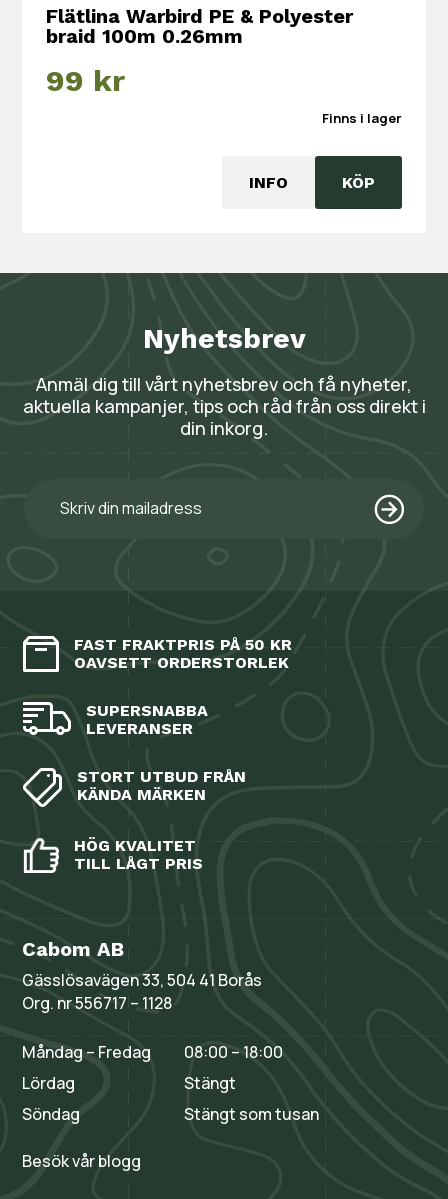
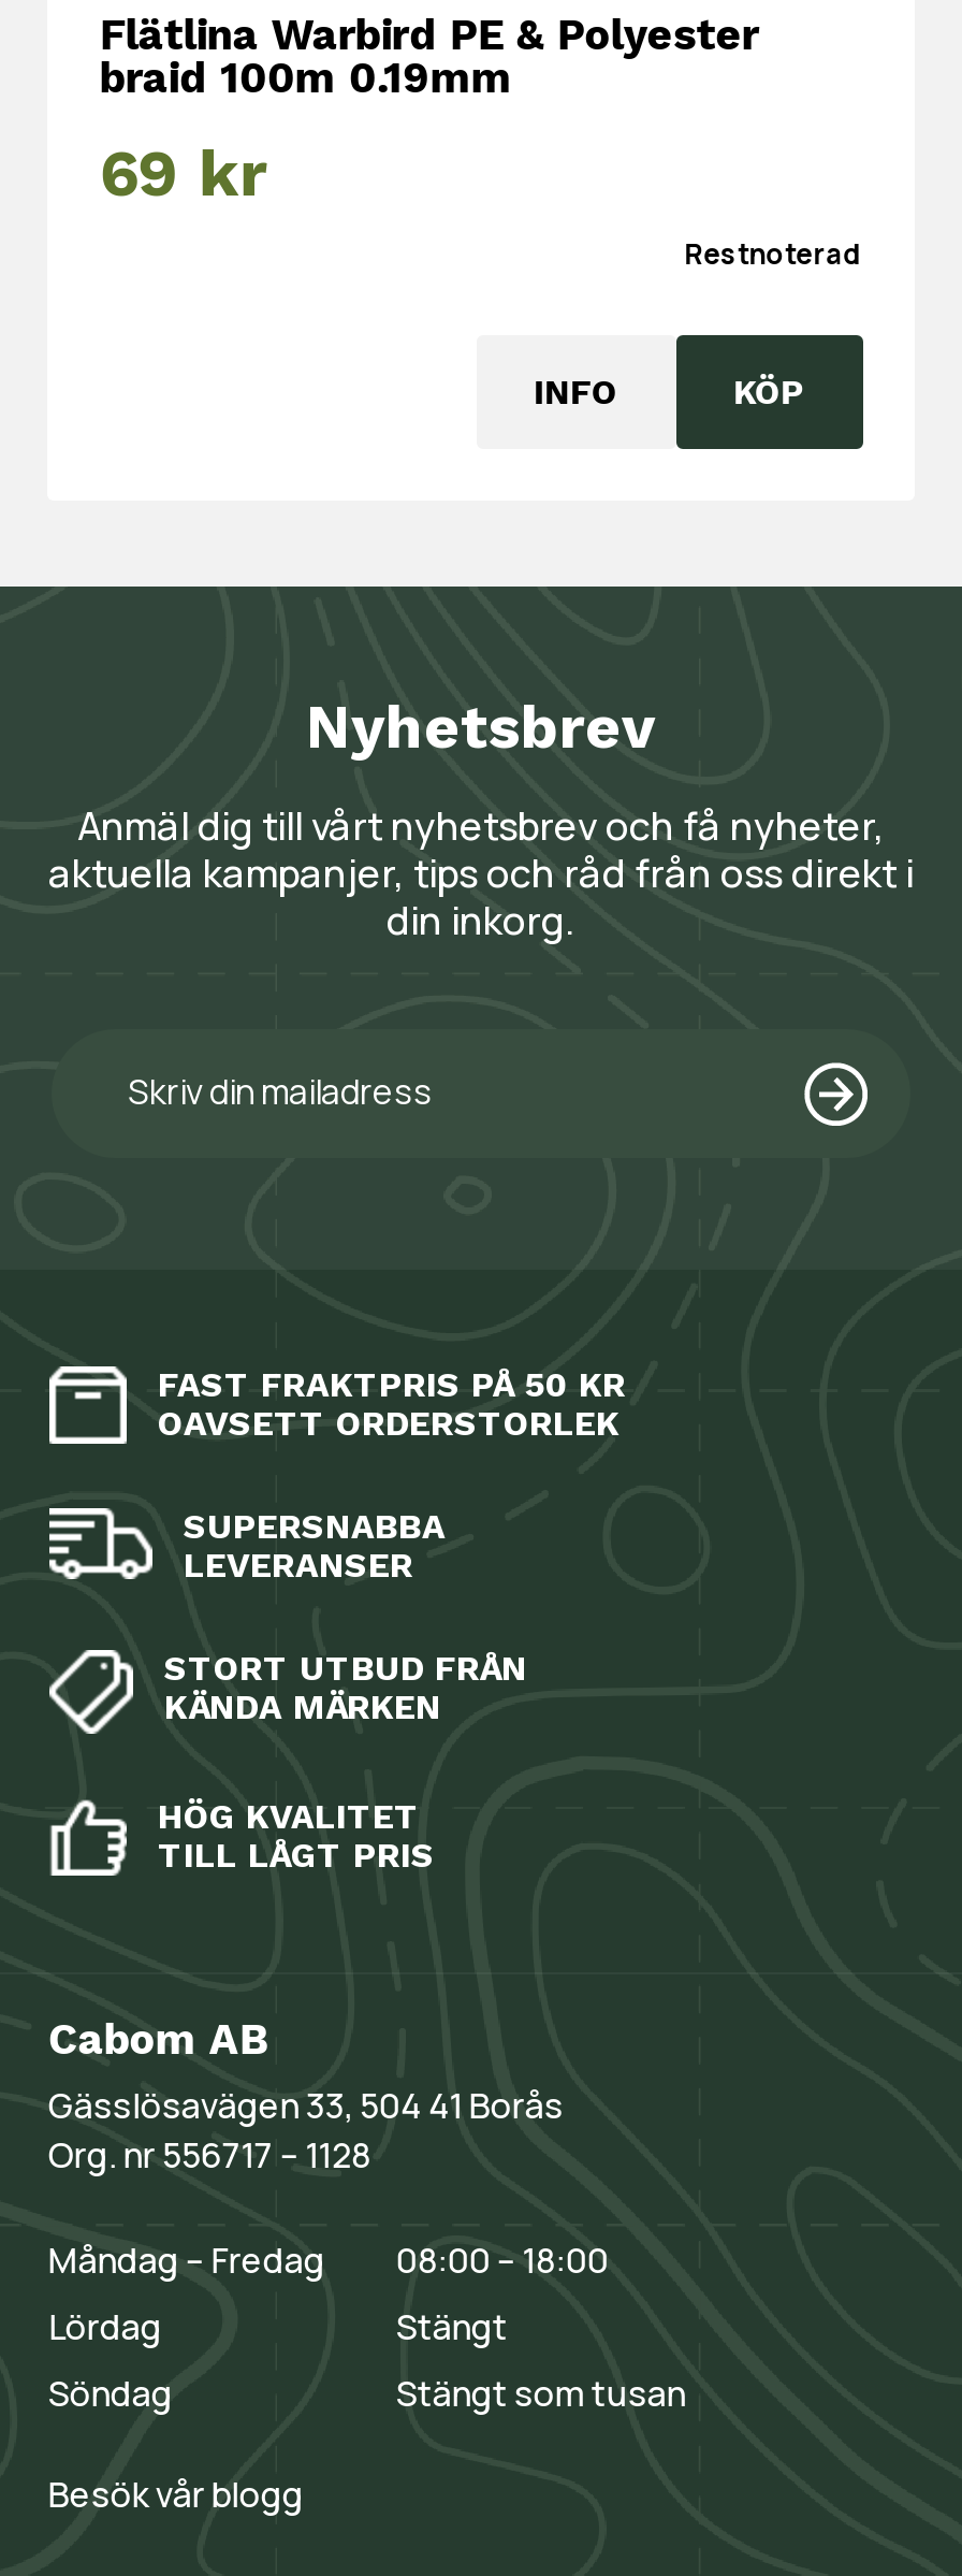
- braid 100m 0.26mm
- 99 kr
- Finns i lager
+ braid 100m 0.19mm
+ 69 kr
+ Restnoterad
